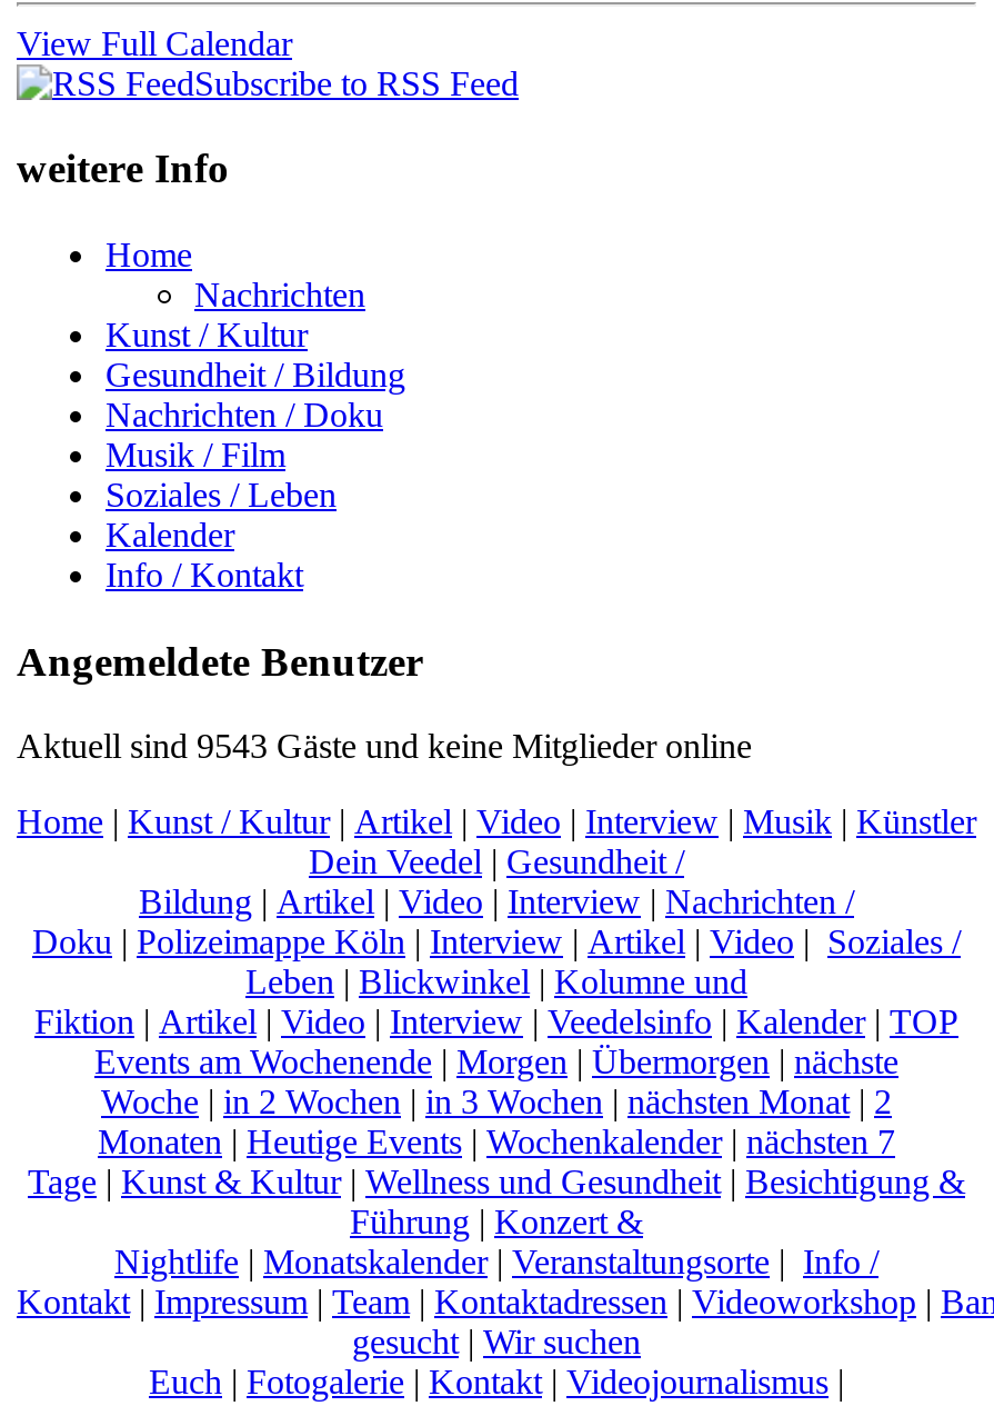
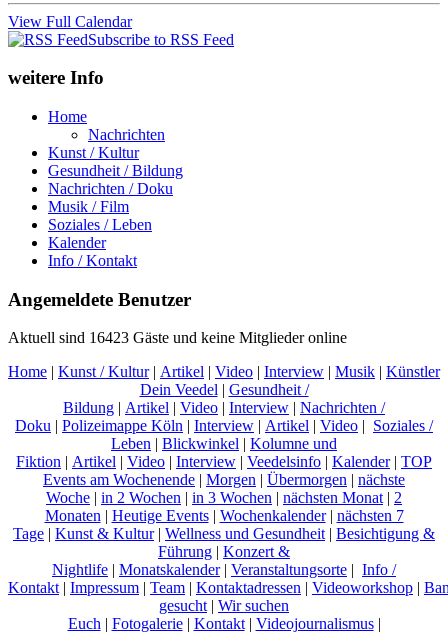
- Aktuell sind 9543 Gäste und keine Mitglieder online
+ Aktuell sind 16423 Gäste und keine Mitglieder online
